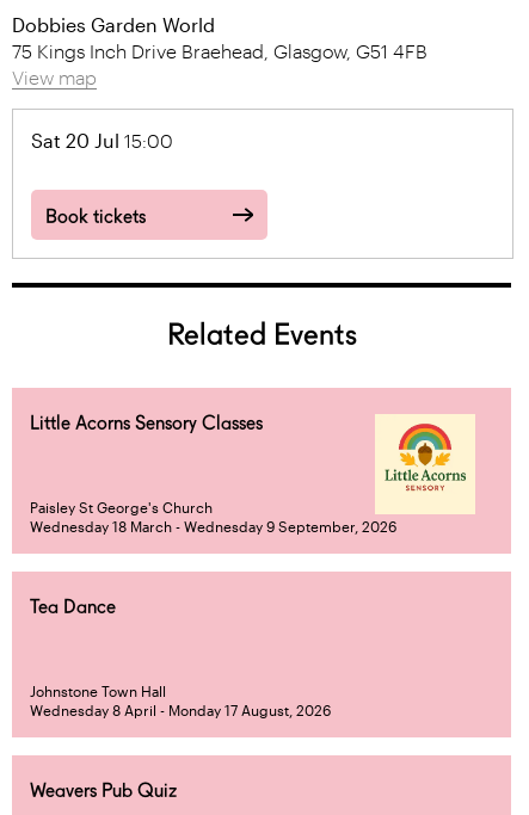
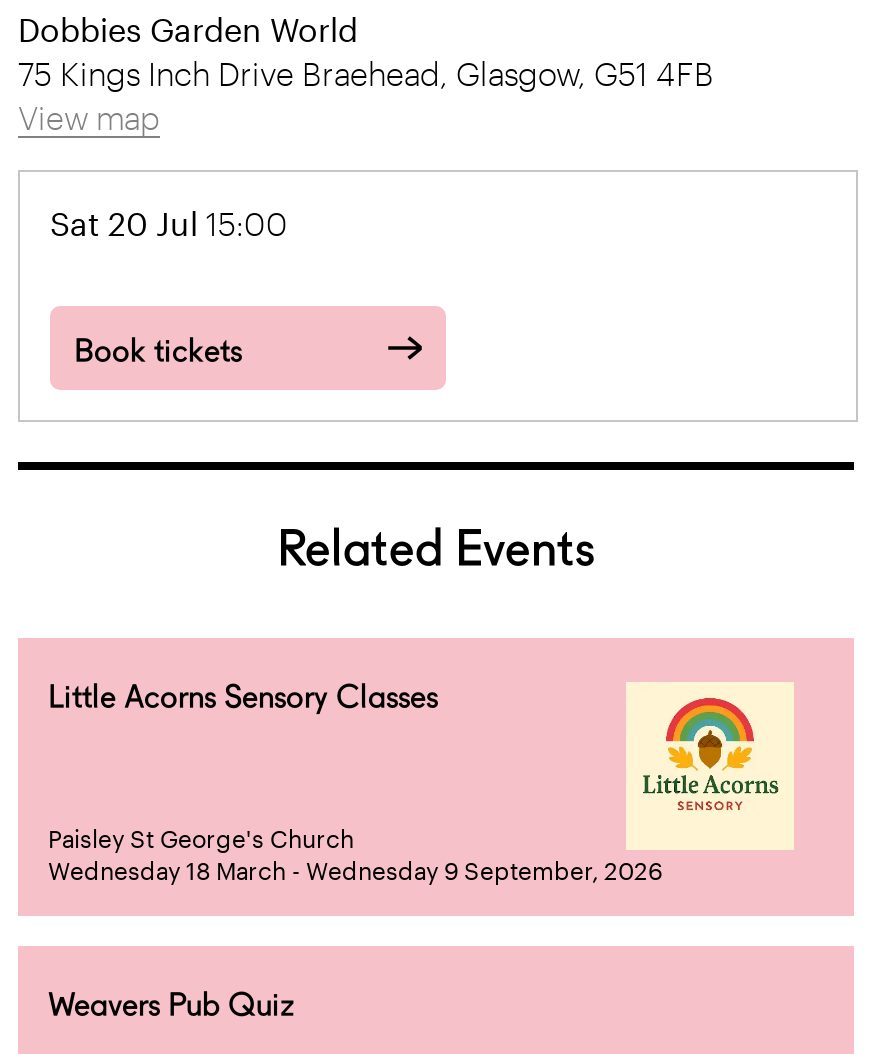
- Tea Dance

- Johnstone Town Hall
- Wednesday 8 April - Monday 17 August, 2026
